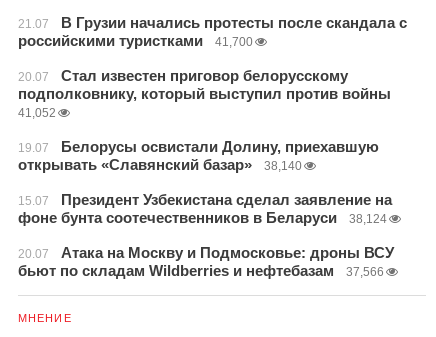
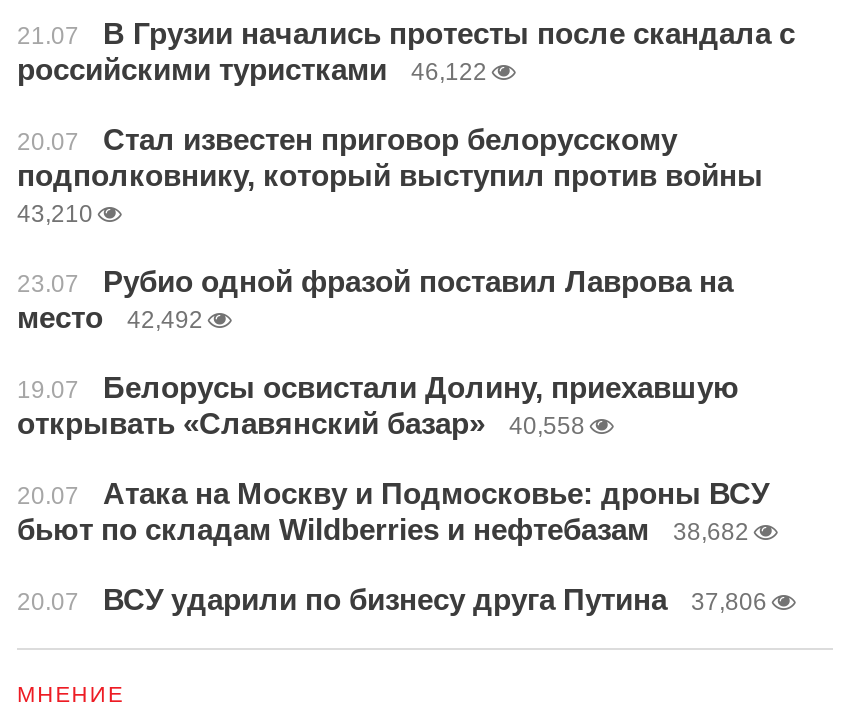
- российскими туристками 41,700
+ российскими туристками 46,122

- 41,052
+ 43,210
+ 23.07
+ Рубио одной фразой поставил Лаврова на
+ место
+ 42,492

moved down: 19.07 | Белорусы освистали Долину, приехавшую | открывать «Славянский базар»

- 38,140
- 15.07
- Президент Узбекистана сделал заявление на
- фоне бунта соотечественников в Беларуси
- 38,124
+ 40,558

- 37,566
+ 38,682
+ 20.07
+ ВСУ ударили по бизнесу друга Путина
+ 37,806
